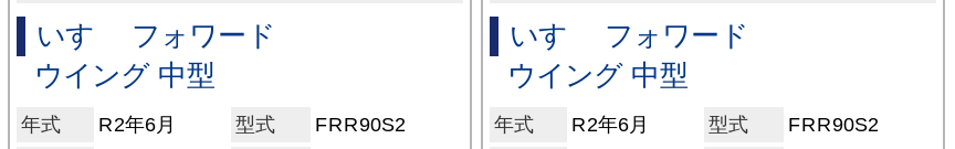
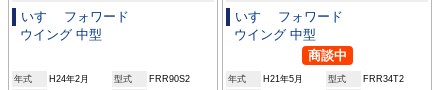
+ 商談中

- 年式 R2年6月
+ 年式 H24年2月

- 年式 R2年6月
+ 年式 H21年5月

- 型式 FRR90S2
+ 型式 FRR34T2
